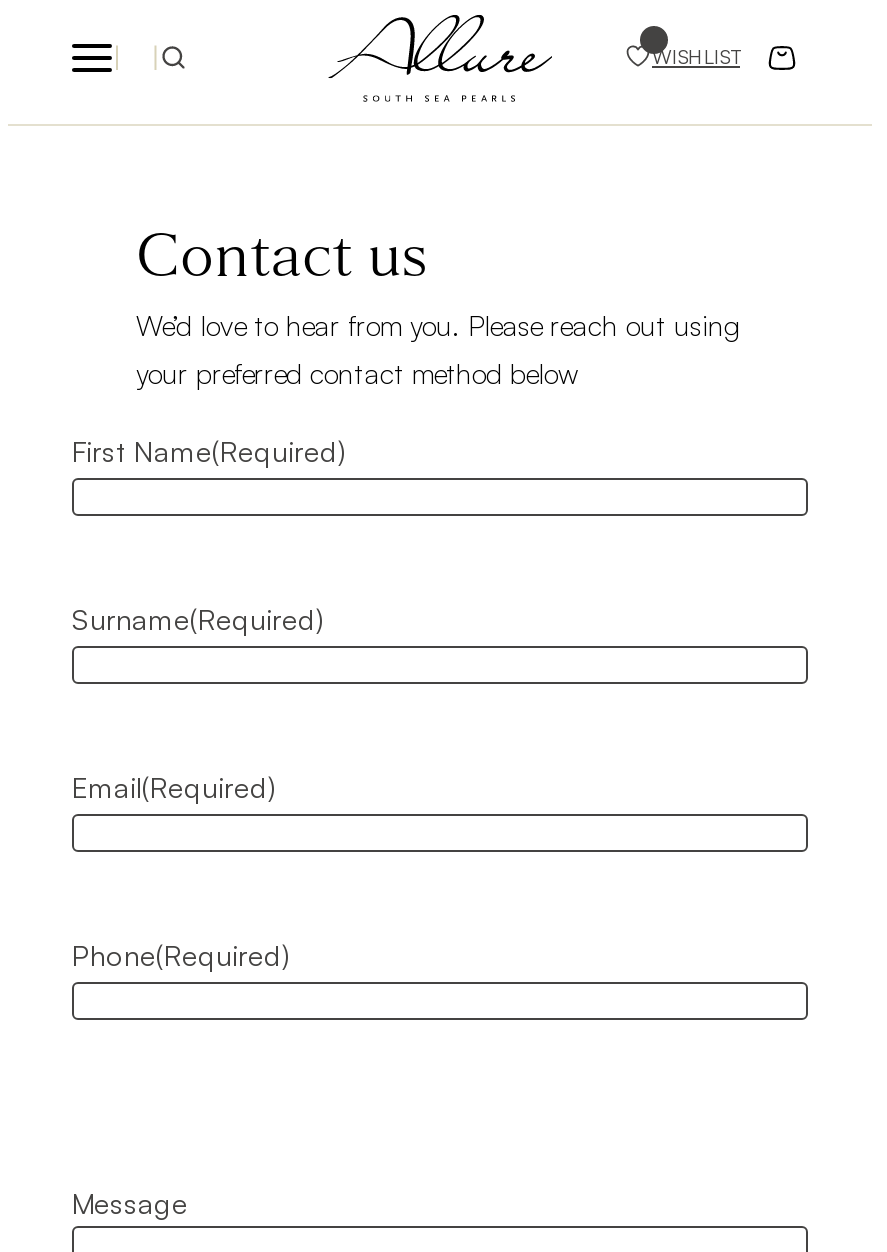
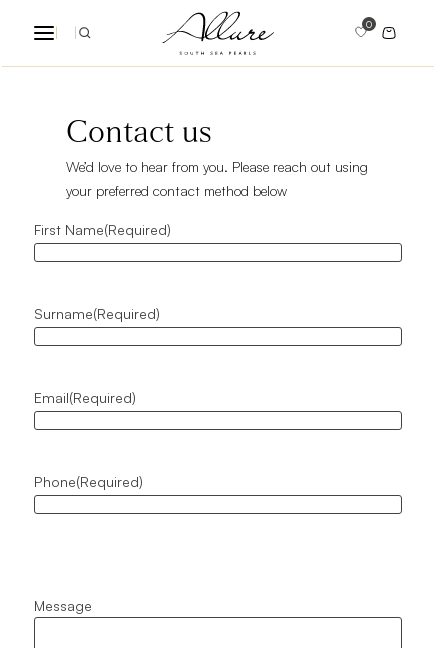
- WISHLIST
+ 0
